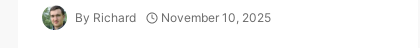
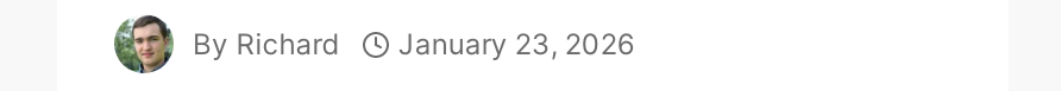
- By Richard November 10, 2025
+ By Richard January 23, 2026
